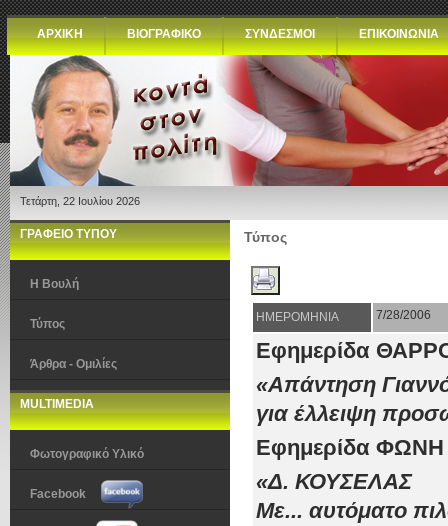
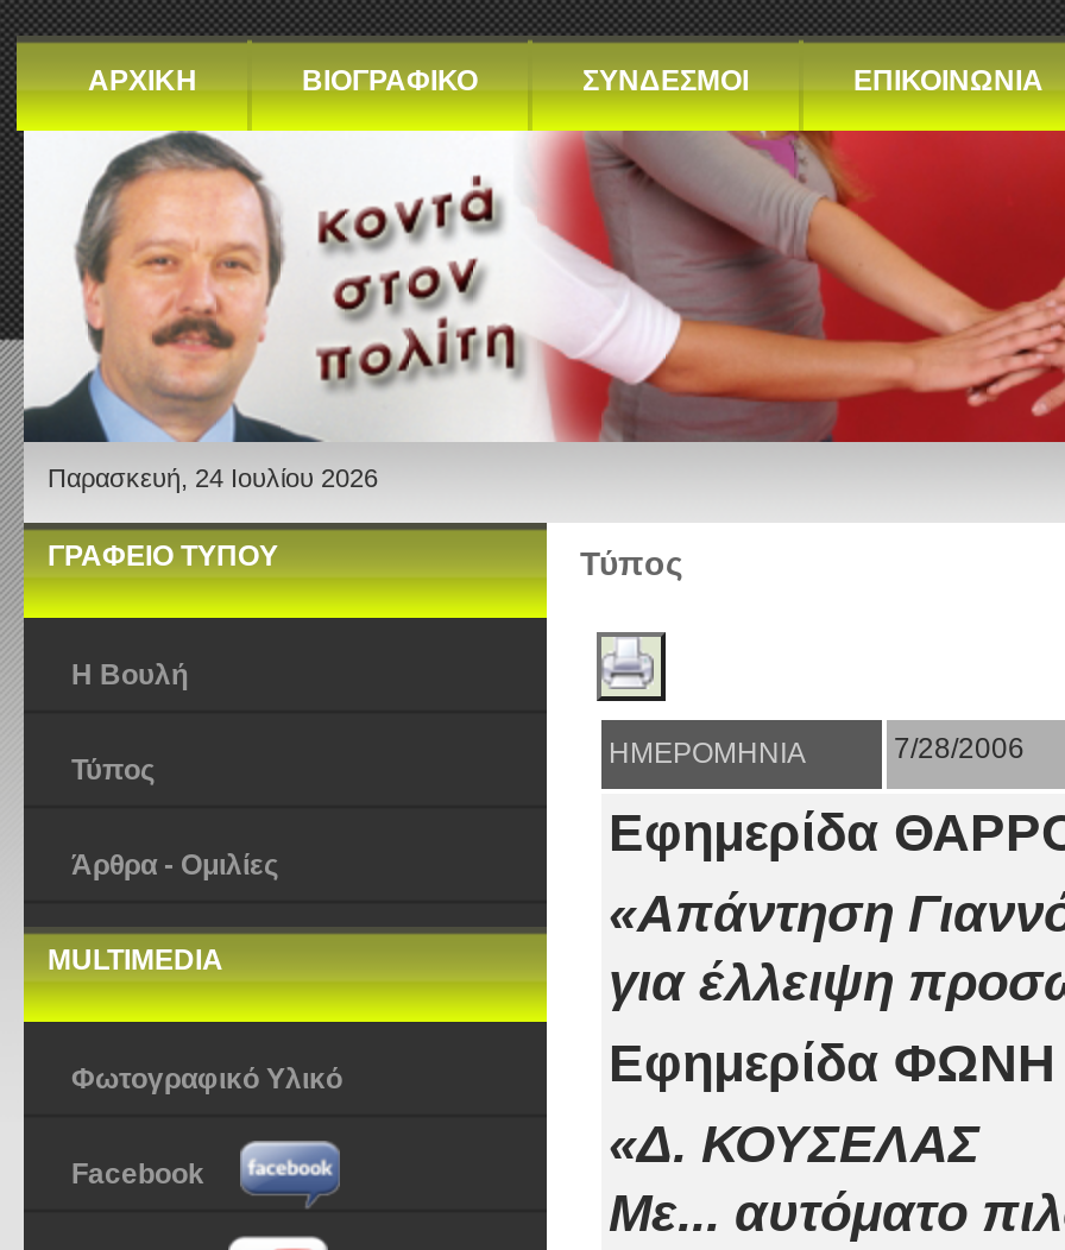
- Τετάρτη, 22 Ιουλίου 2026
+ Παρασκευή, 24 Ιουλίου 2026
